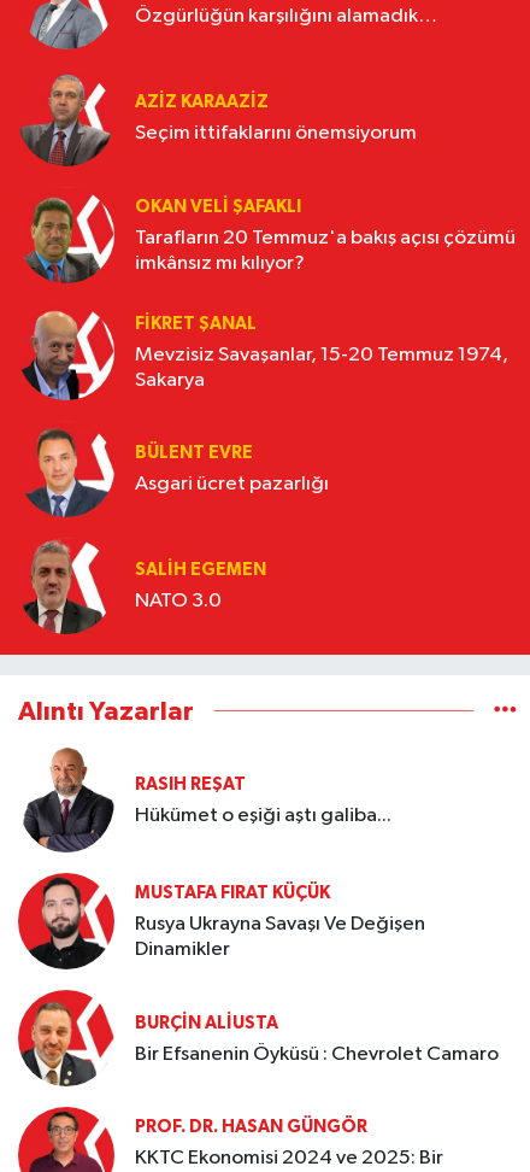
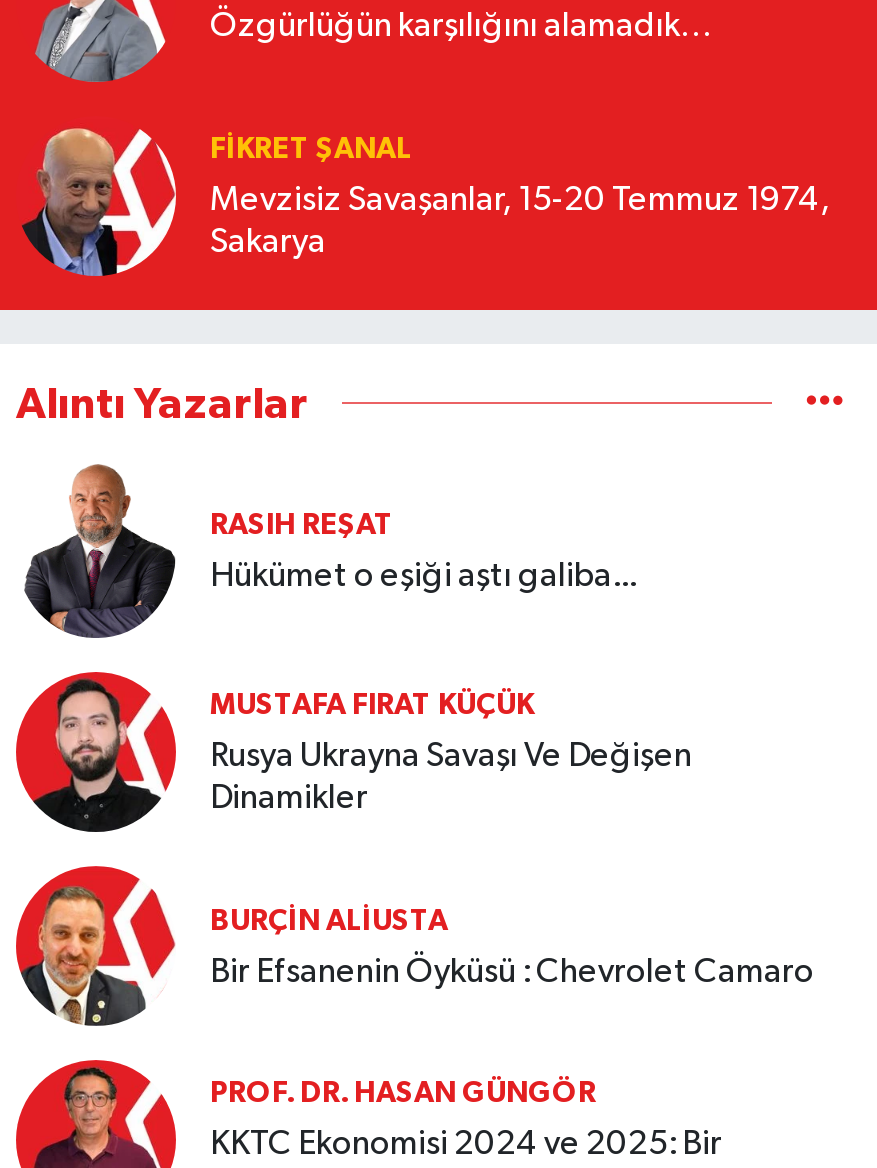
- [image]
- AZIZ KARAAZIZ
- Seçim ittifaklarını önemsiyorum

- [image]
- OKAN VELI ŞAFAKLI
- Tarafların 20 Temmuz'a bakış açısı çözümü
- imkânsız mı kılıyor?

- [image]
- BÜLENT EVRE
- Asgari ücret pazarlığı

- [image]
- SALIH EGEMEN
- NATO 3.0
